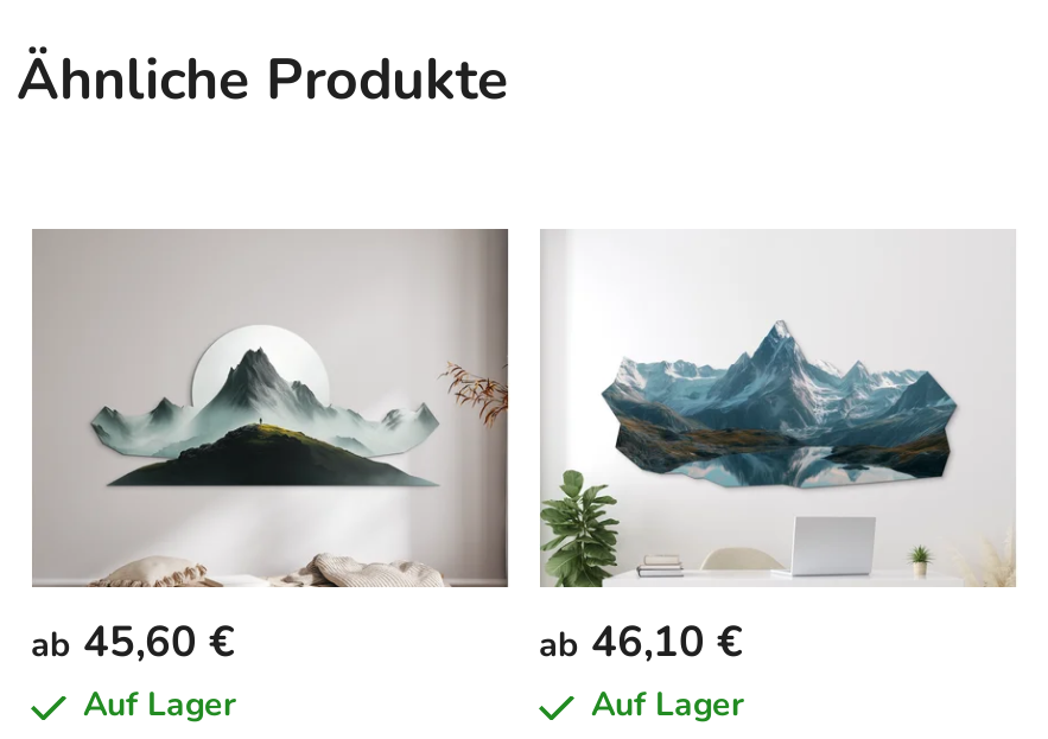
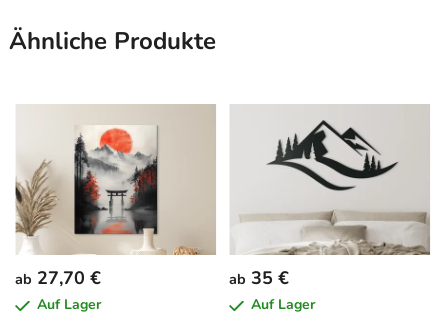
- [image]
- ab 45,60 €
+ [image]
+ ab 27,70 €

- [image]
- ab 46,10 €
+ [image]
+ ab 35 €
